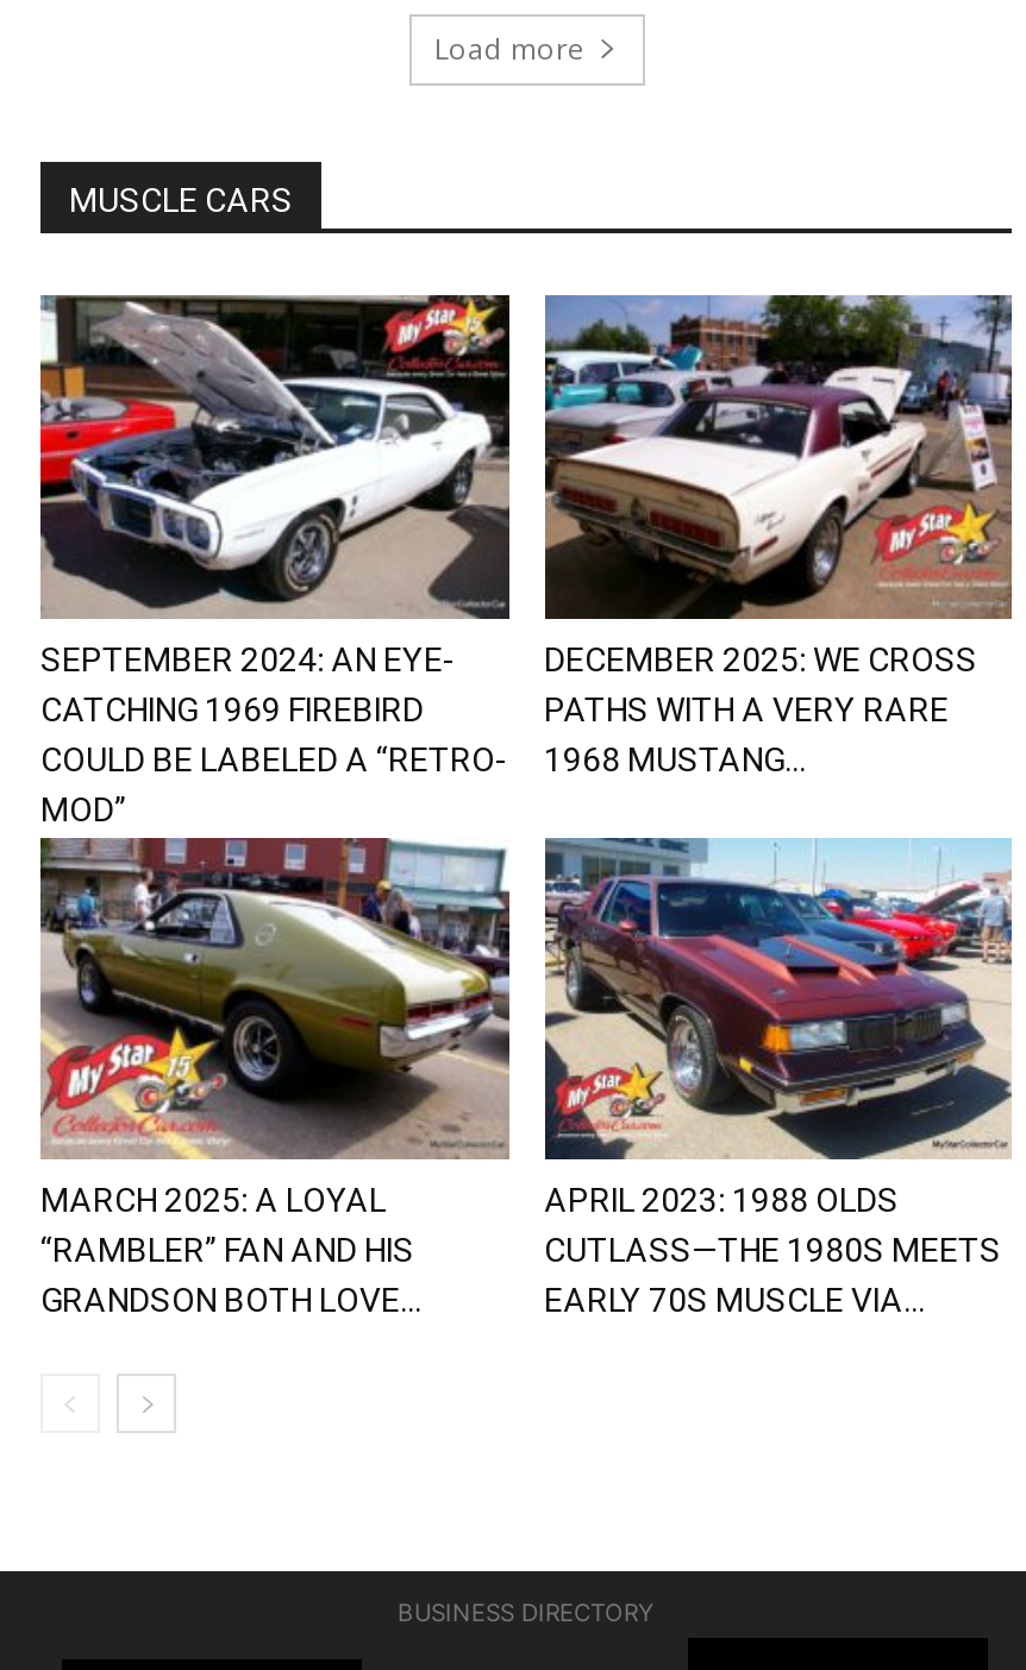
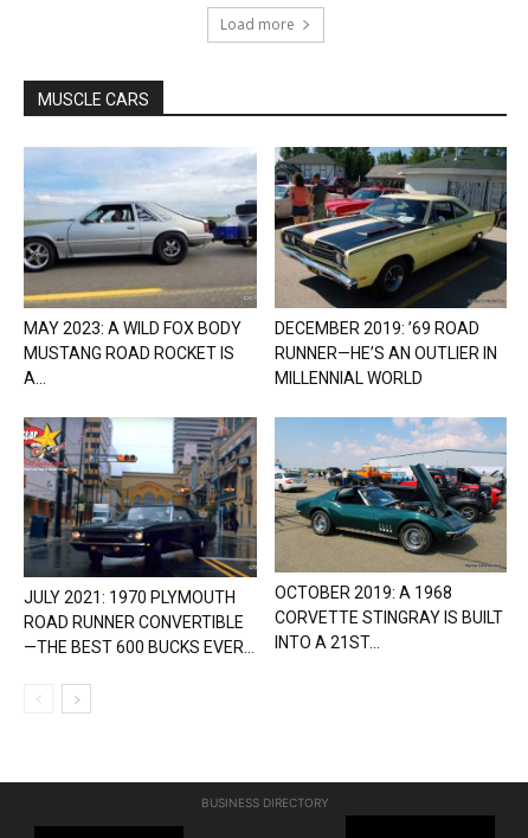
- [image]
- SEPTEMBER 2024: AN EYE-
- CATCHING 1969 FIREBIRD
- COULD BE LABELED A “RETRO-
- MOD”
+ [image]
+ MAY 2023: A WILD FOX BODY
+ MUSTANG ROAD ROCKET IS
+ A...

- [image]
- DECEMBER 2025: WE CROSS
- PATHS WITH A VERY RARE
- 1968 MUSTANG...
+ [image]
+ DECEMBER 2019: ’69 ROAD
+ RUNNER—HE’S AN OUTLIER IN
+ MILLENNIAL WORLD

- [image]
- MARCH 2025: A LOYAL
- “RAMBLER” FAN AND HIS
- GRANDSON BOTH LOVE...
+ [image]
+ JULY 2021: 1970 PLYMOUTH
+ ROAD RUNNER CONVERTIBLE
+ —THE BEST 600 BUCKS EVER...

- [image]
- APRIL 2023: 1988 OLDS
- CUTLASS—THE 1980S MEETS
- EARLY 70S MUSCLE VIA...
+ [image]
+ OCTOBER 2019: A 1968
+ CORVETTE STINGRAY IS BUILT
+ INTO A 21ST...
